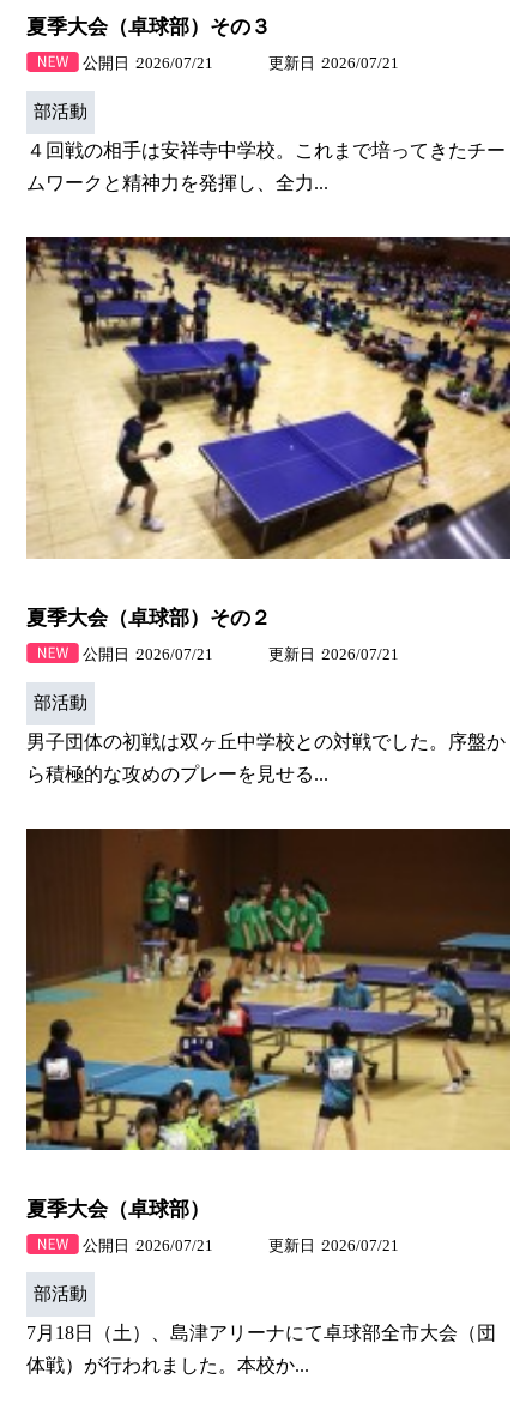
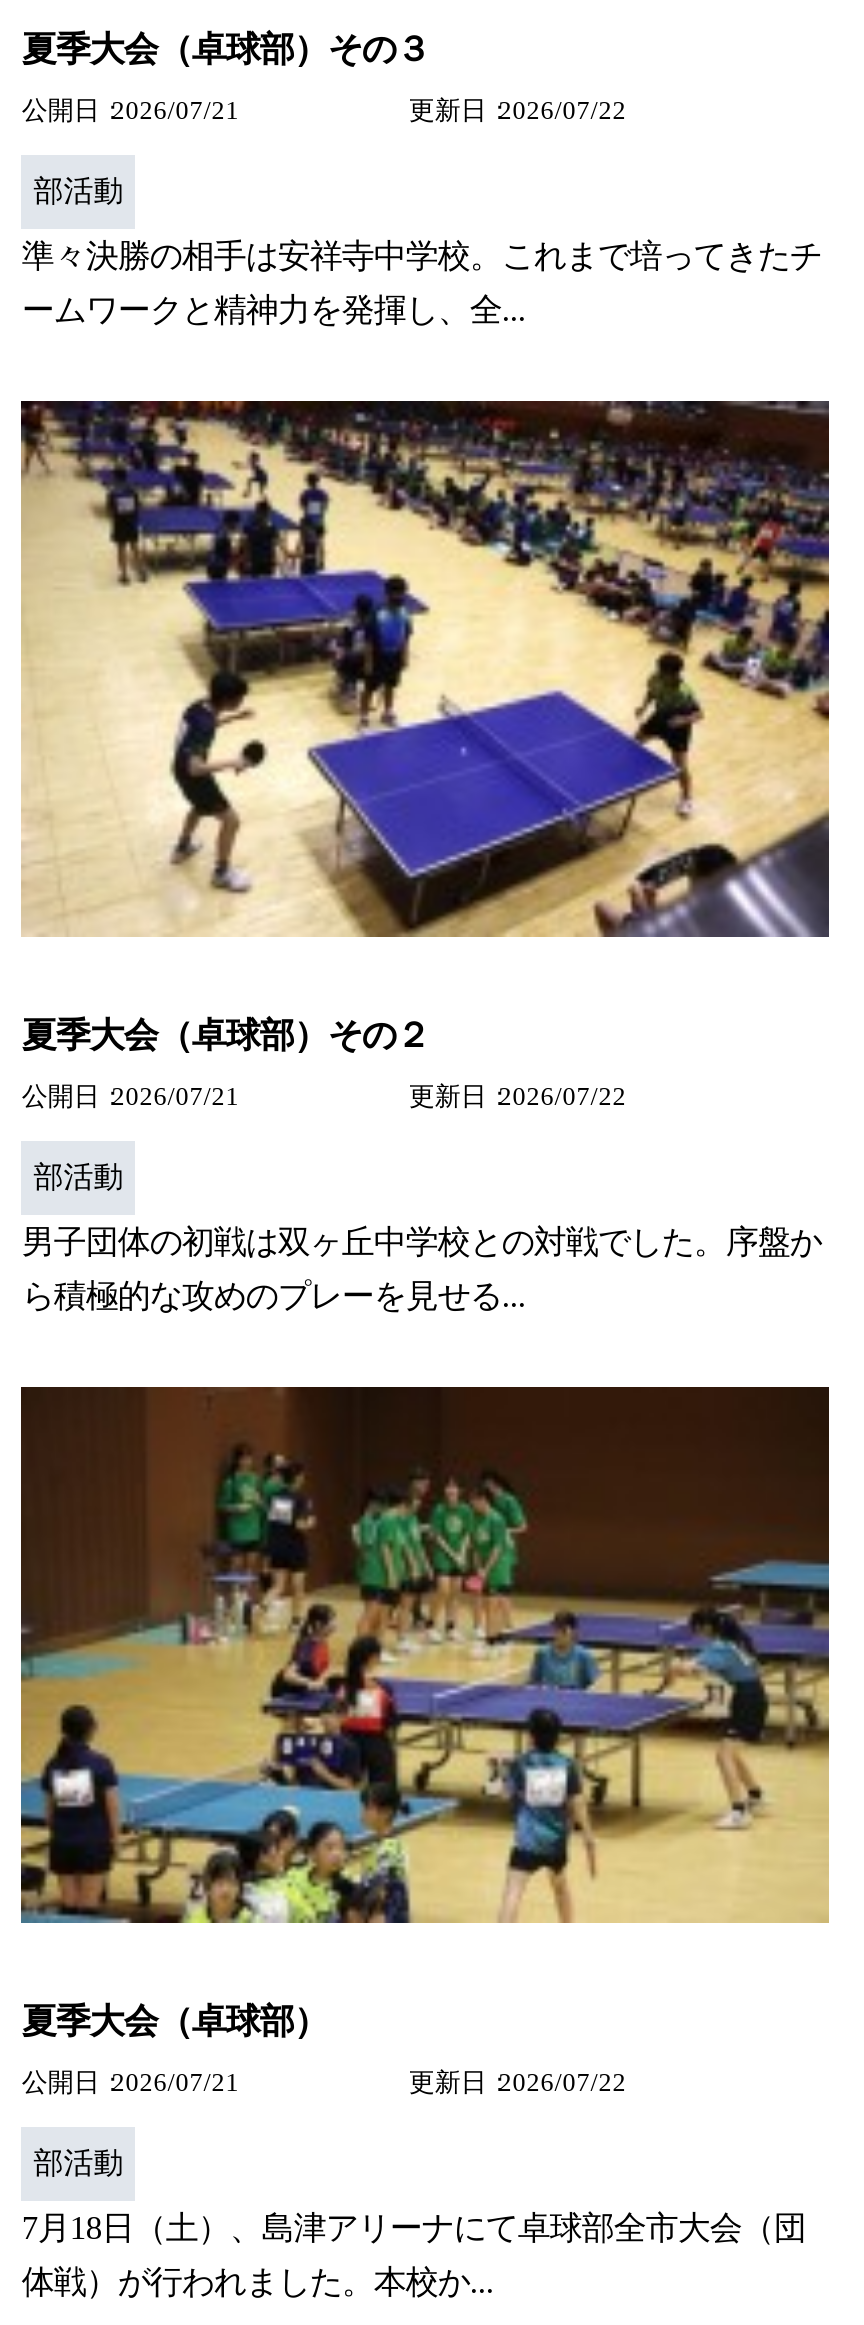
- 更新日 2026/07/21
+ 更新日 2026/07/22

- ４回戦の相手は安祥寺中学校。これまで培ってきたチー
- ムワークと精神力を発揮し、全力...
+ 準々決勝の相手は安祥寺中学校。これまで培ってきたチ
+ ームワークと精神力を発揮し、全...

- 更新日 2026/07/21
+ 更新日 2026/07/22

- 更新日 2026/07/21
+ 更新日 2026/07/22
